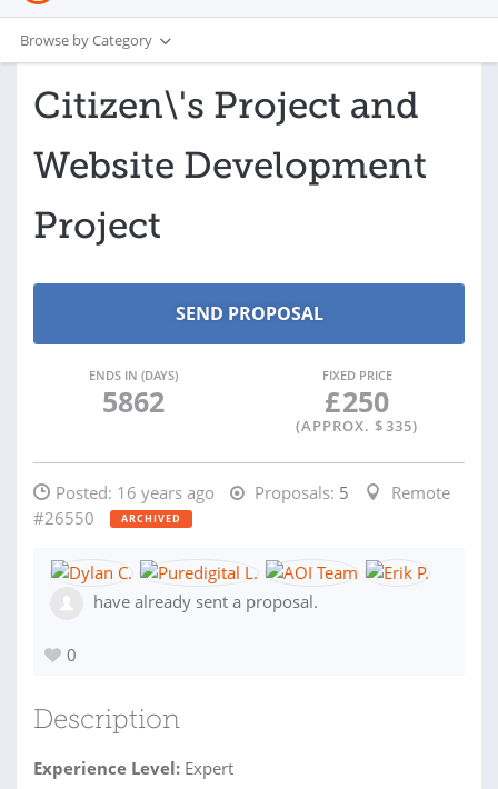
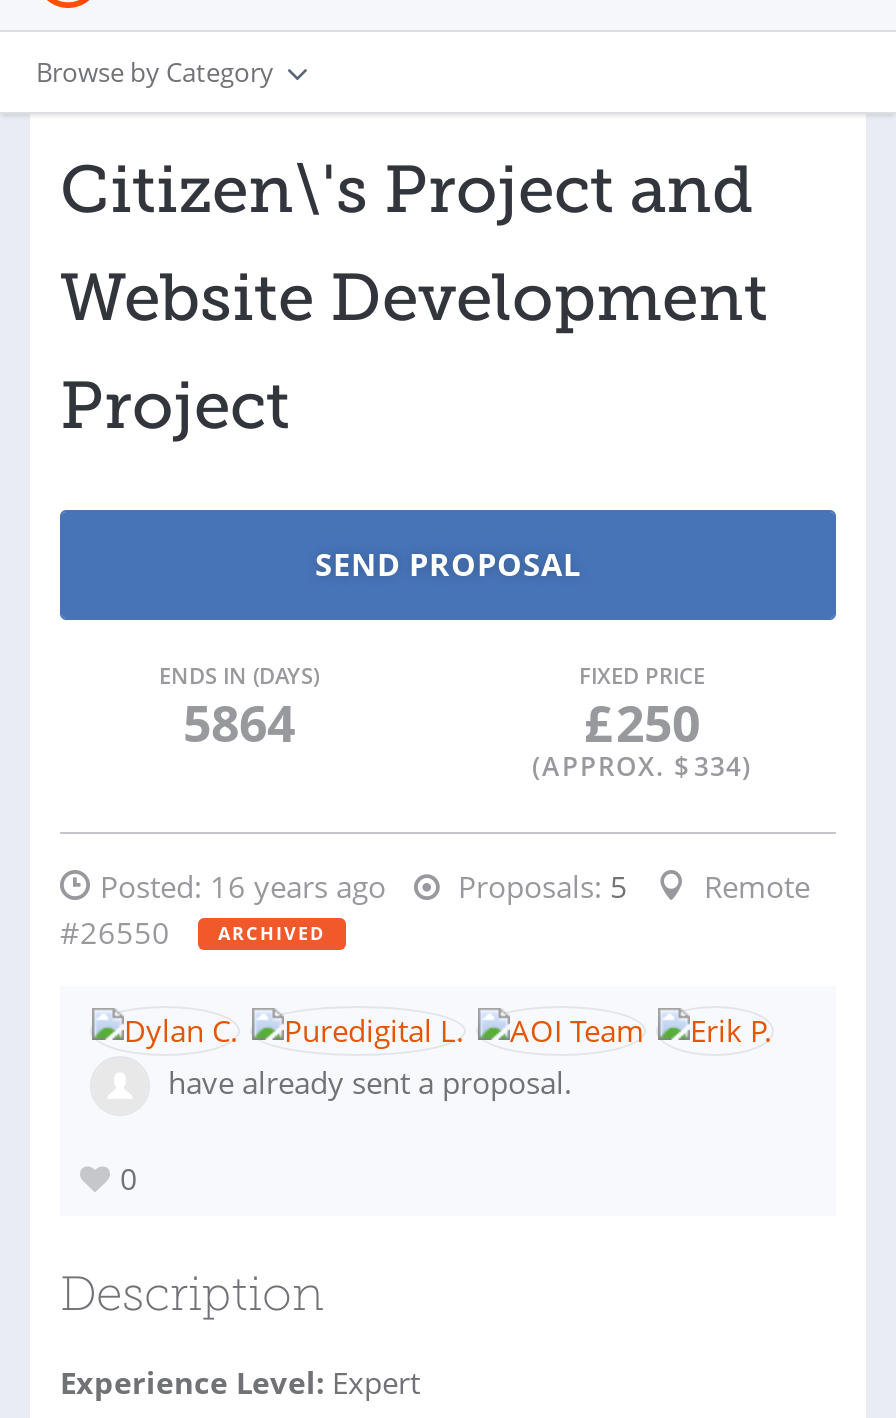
- 5862
+ 5864

- (APPROX. $ 335)
+ (APPROX. $ 334)
